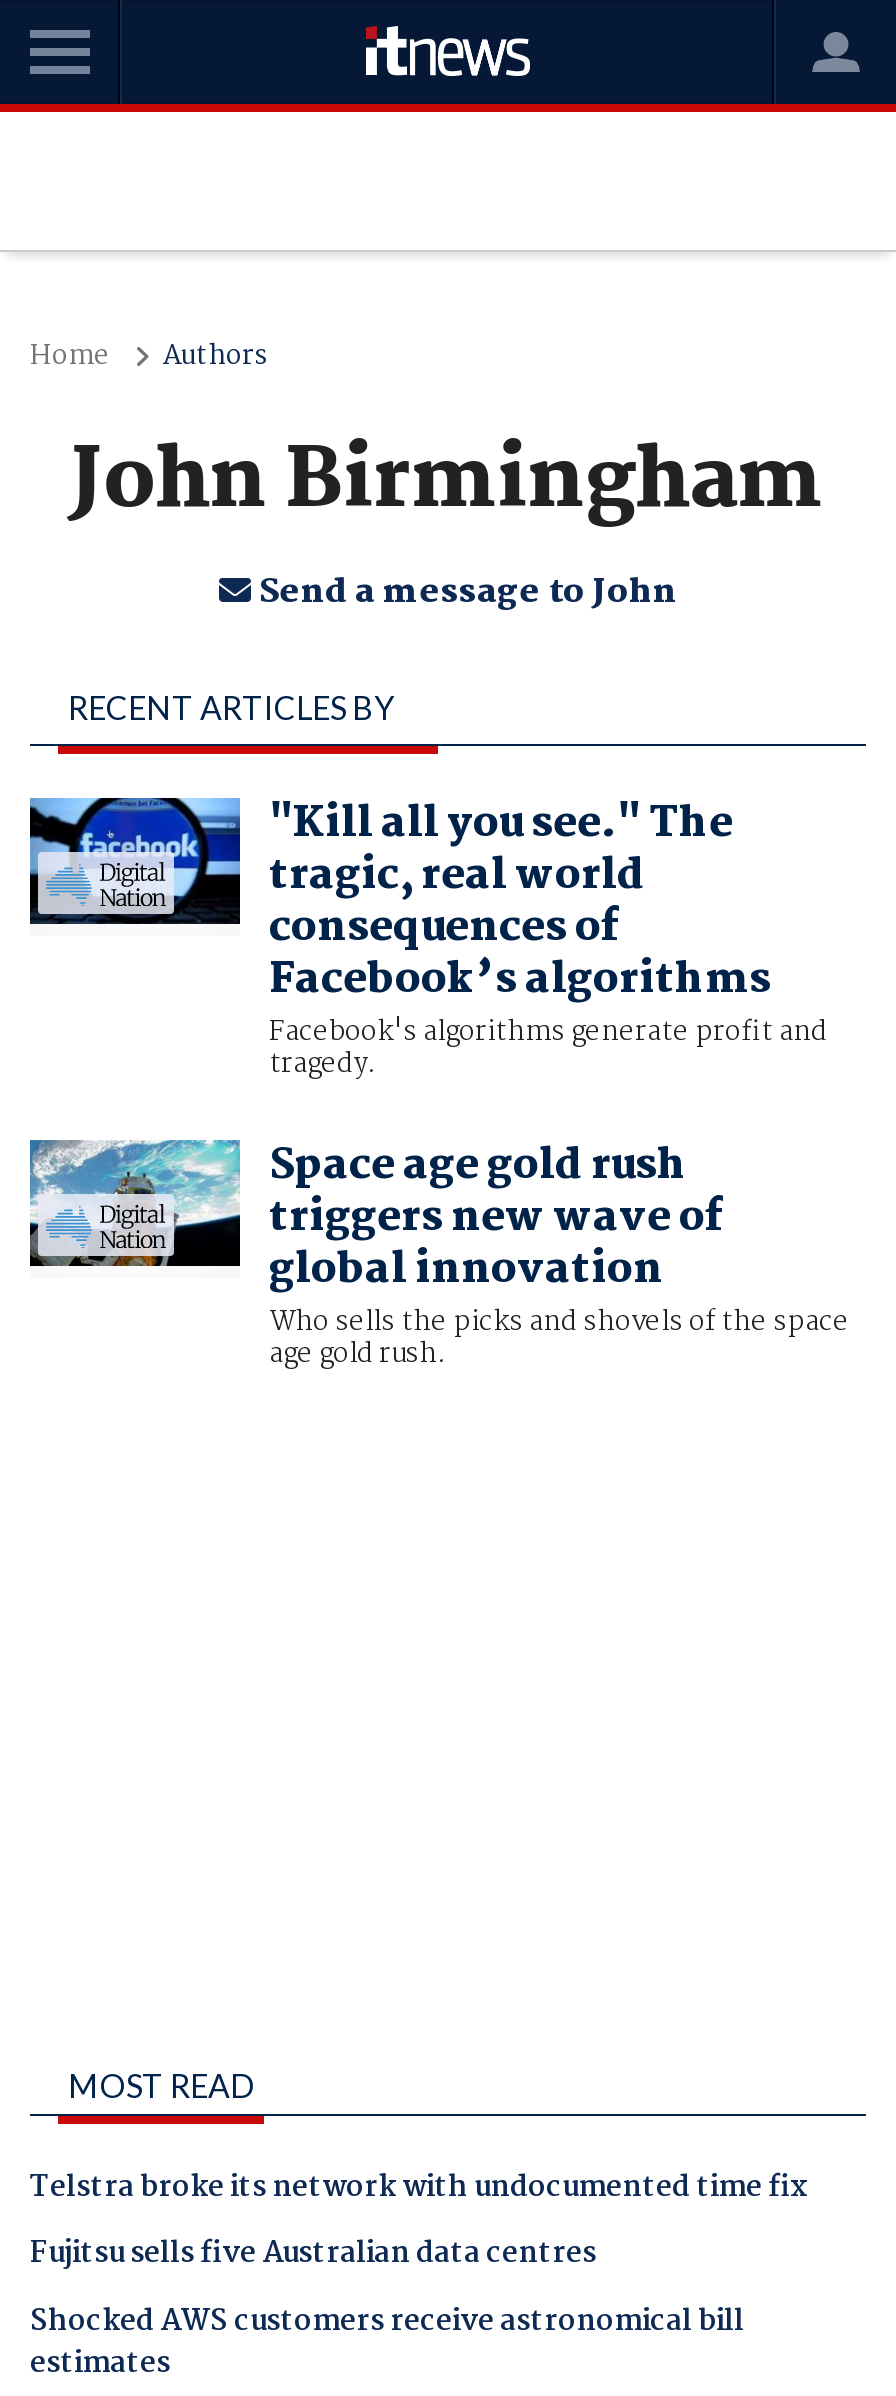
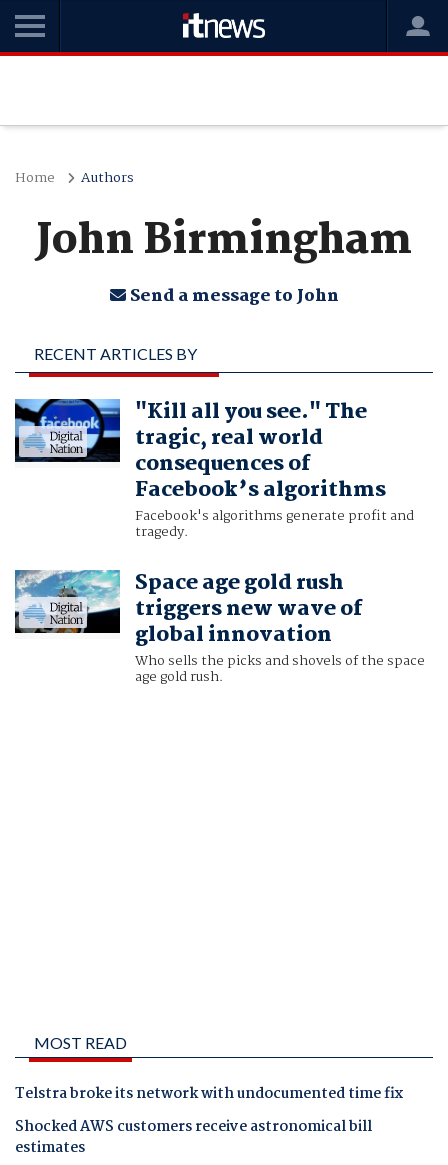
- Fujitsu sells five Australian data centres
